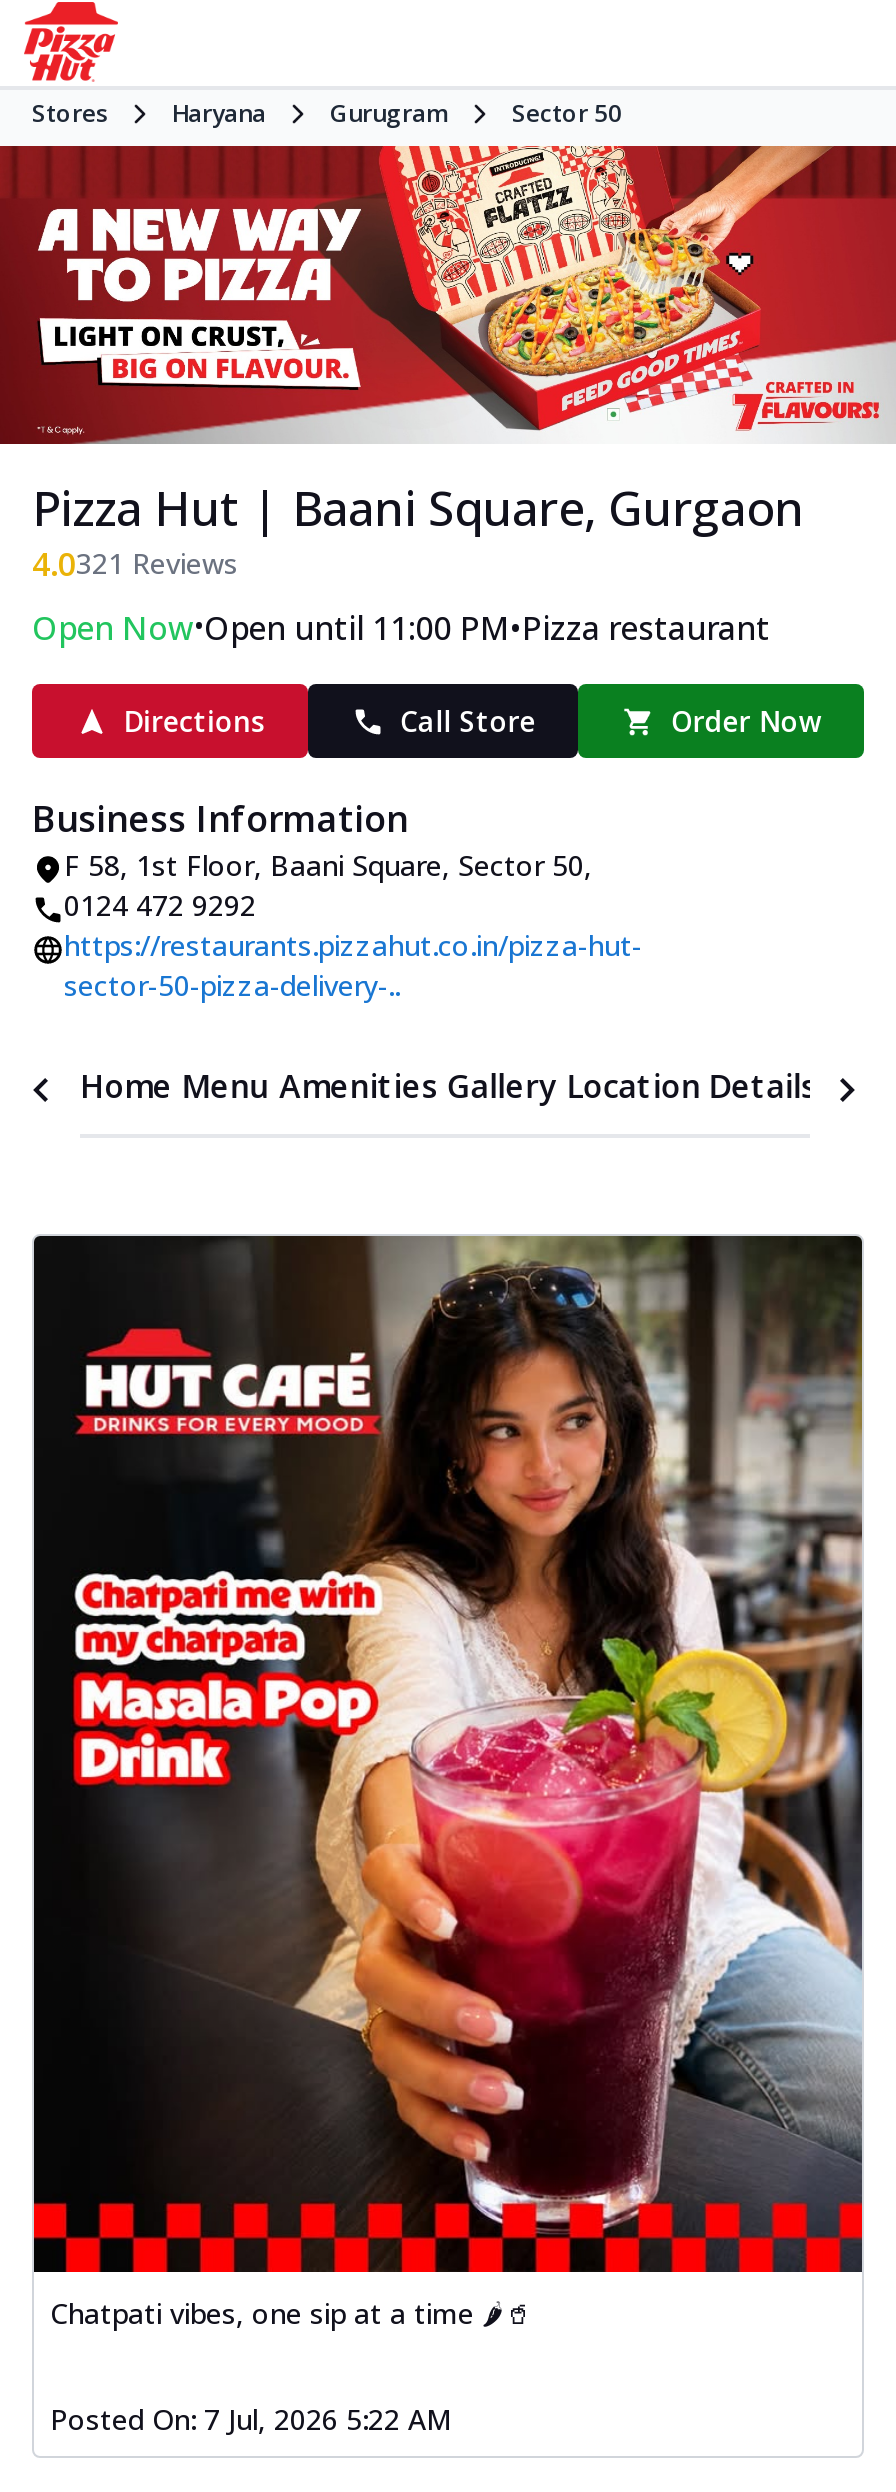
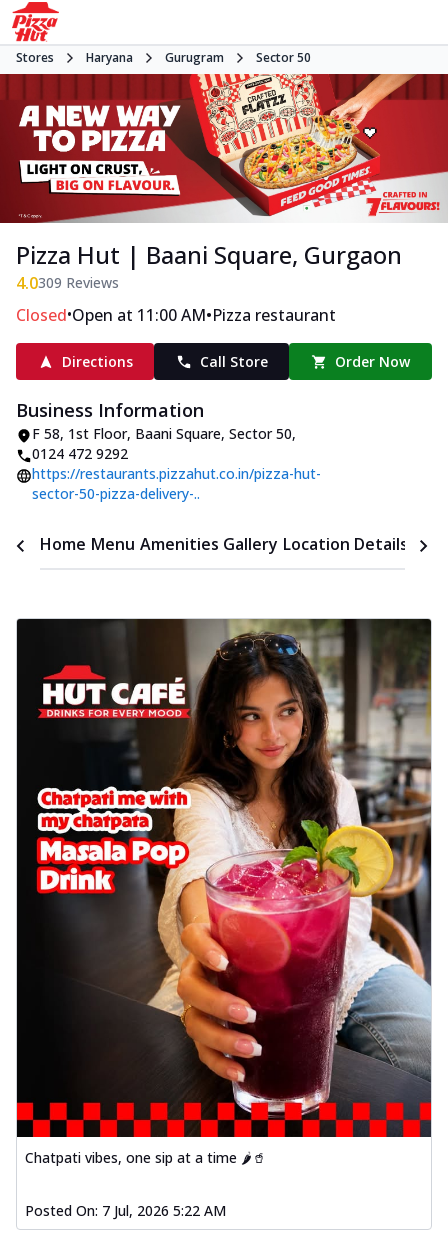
- 4.0321 Reviews
- Open Now•Open until 11:00 PM•Pizza restaurant
+ 4.0309 Reviews
+ Closed•Open at 11:00 AM•Pizza restaurant
